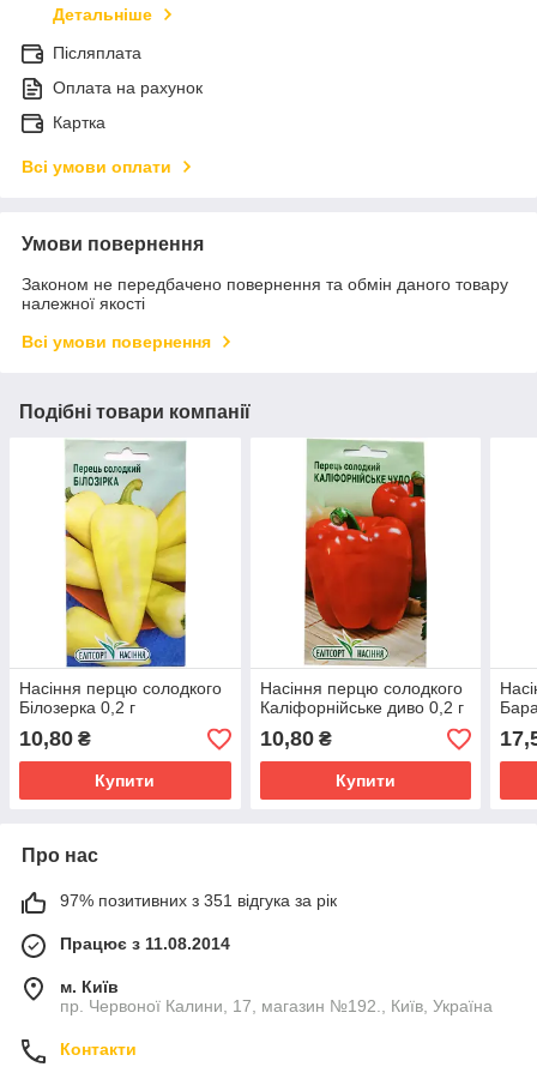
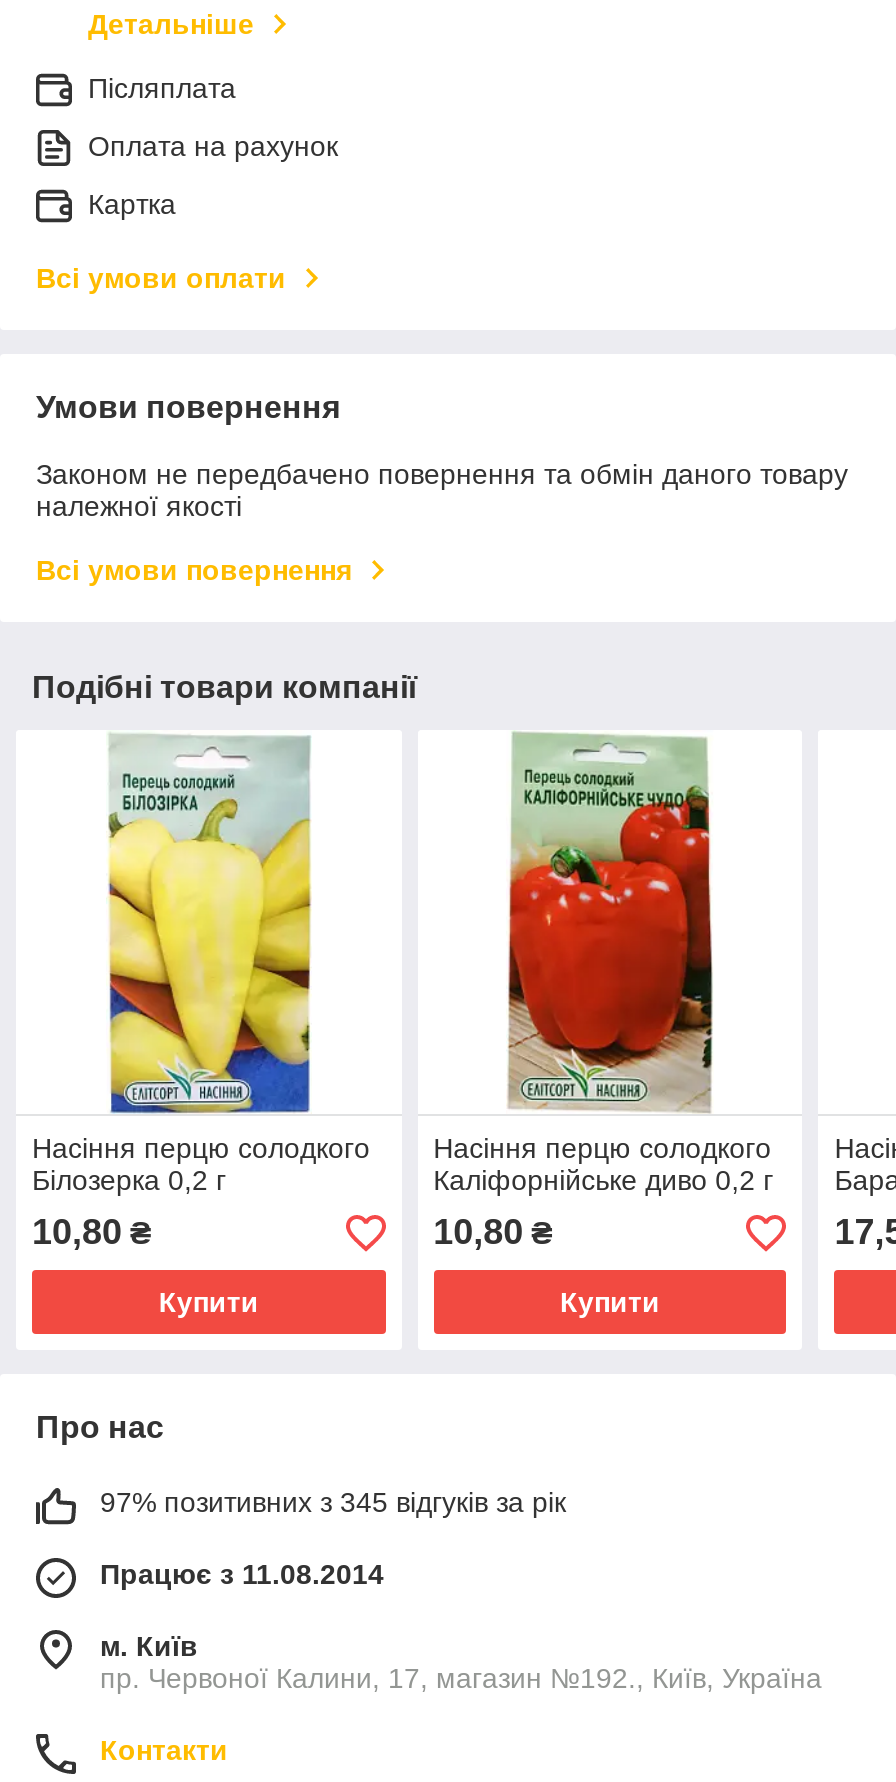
- 97% позитивних з 351 відгука за рік
+ 97% позитивних з 345 відгуків за рік
